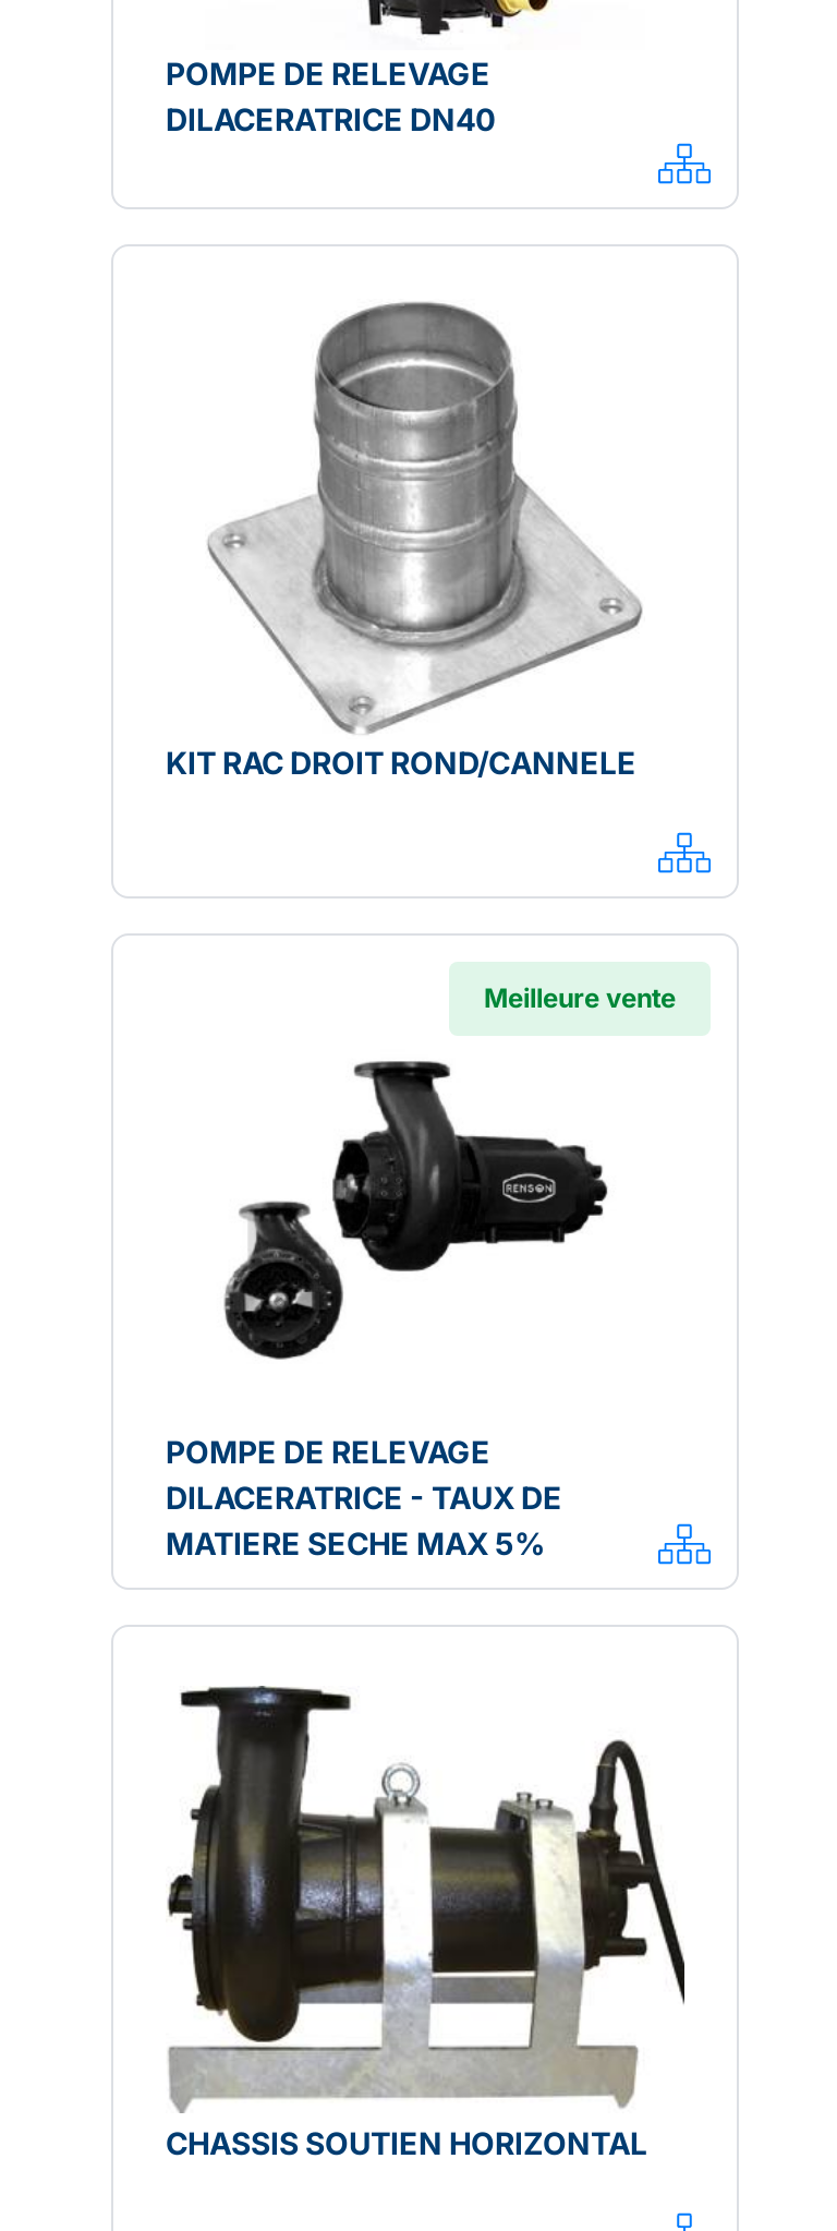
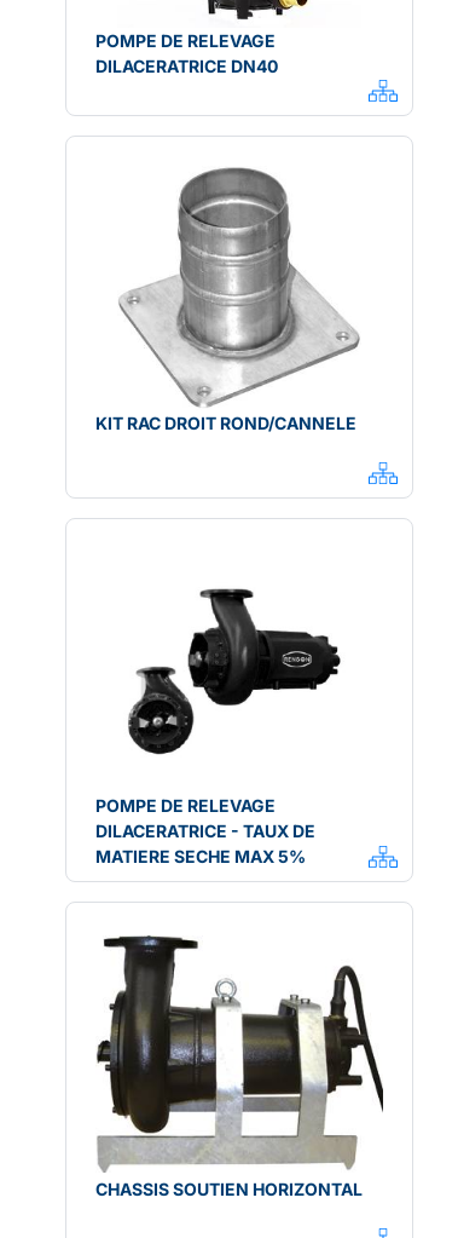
- Meilleure vente
